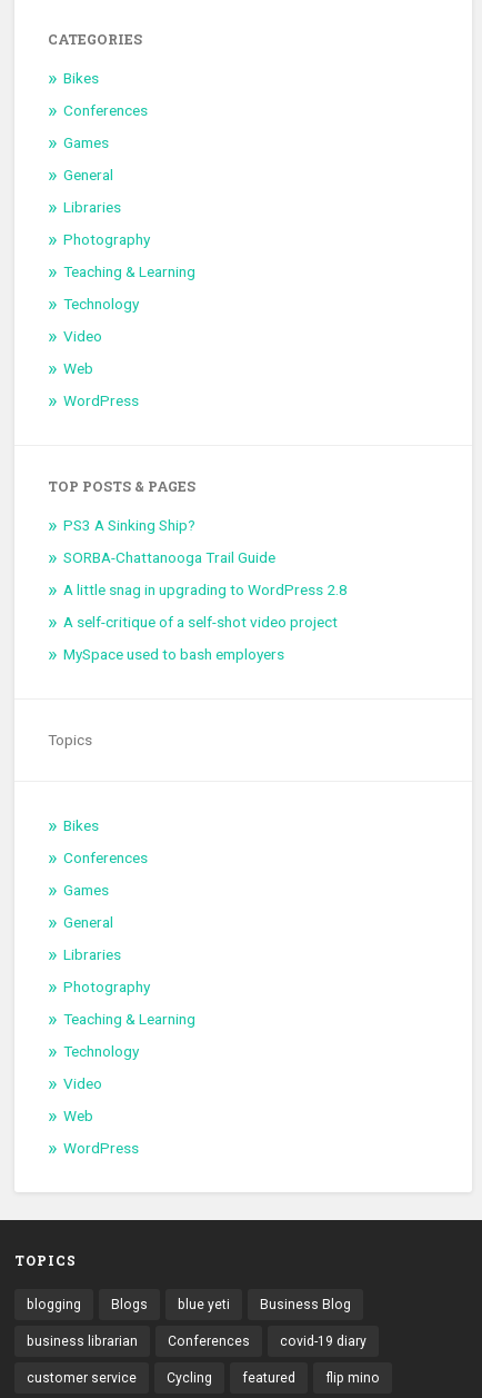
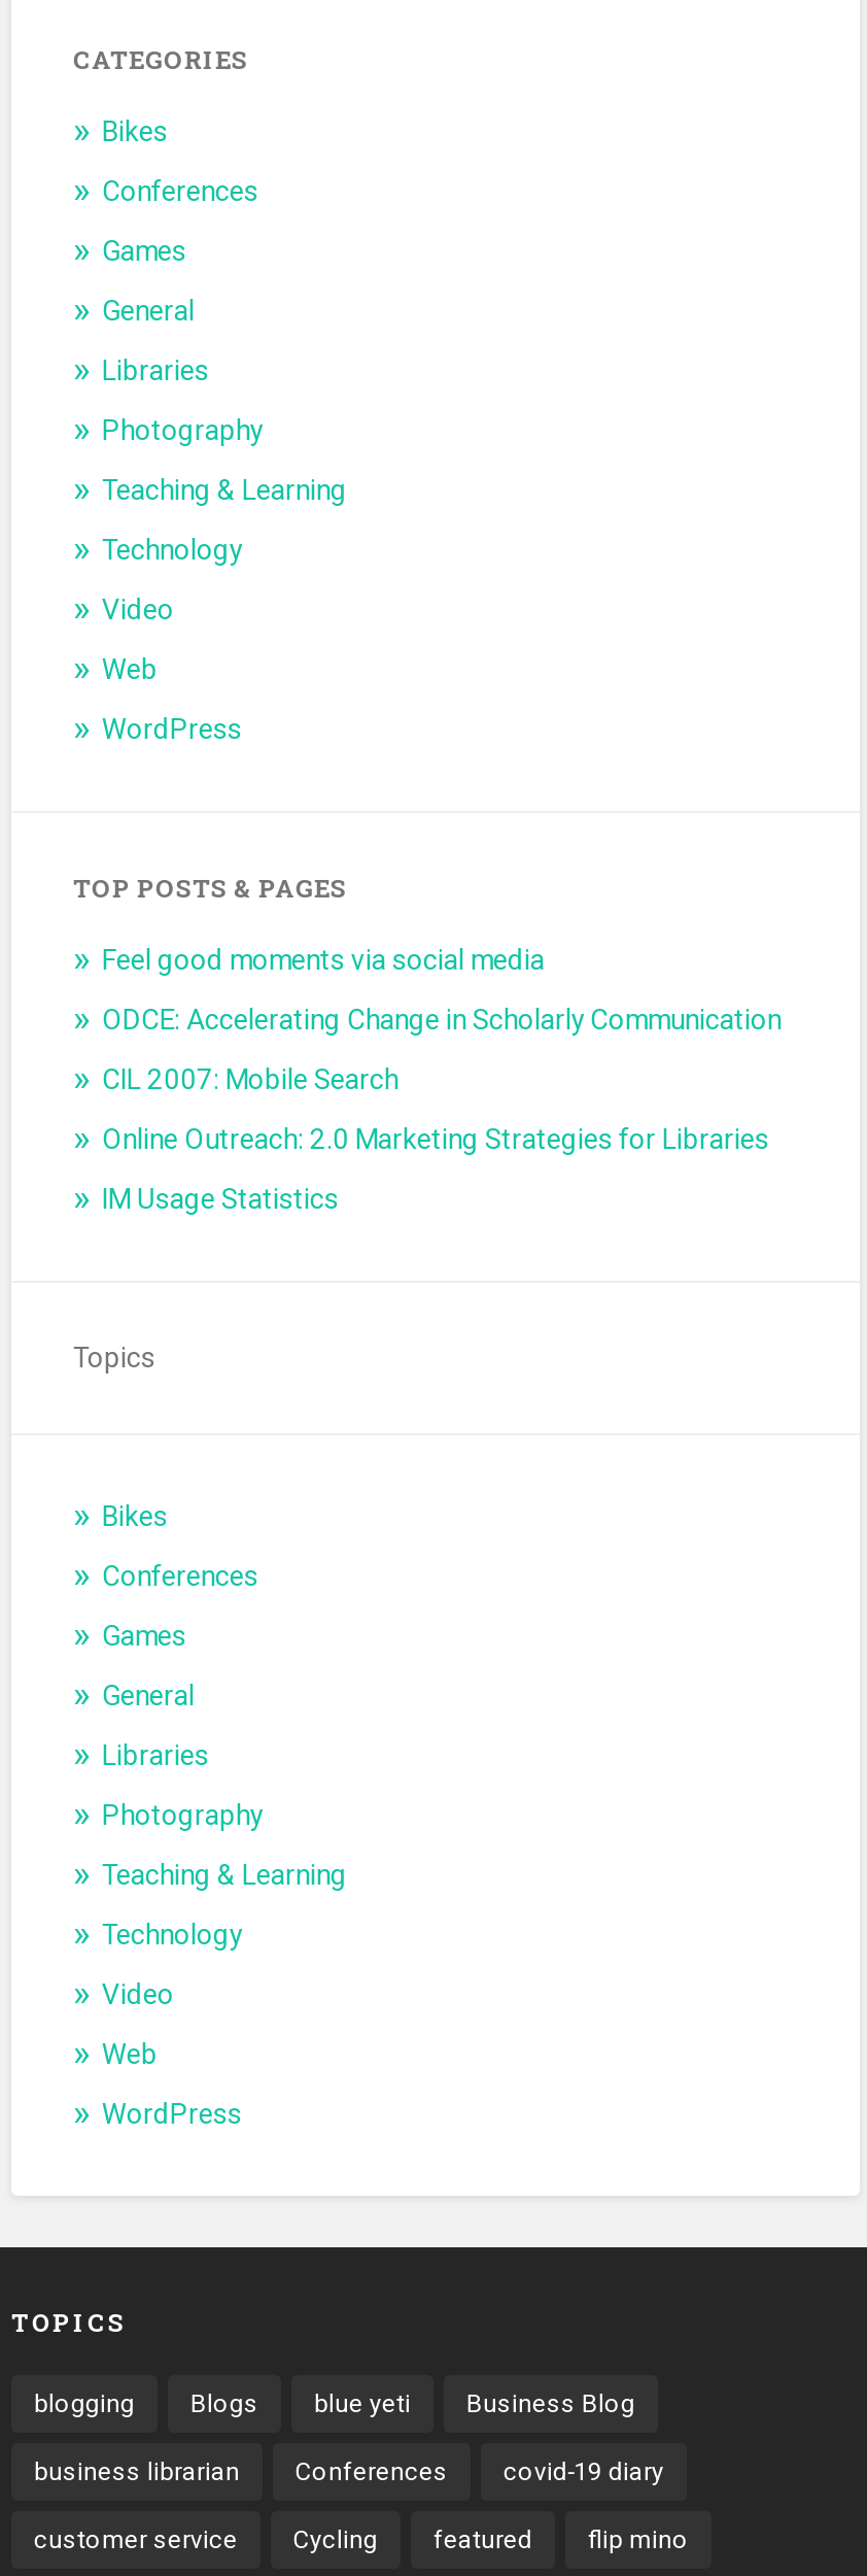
- PS3 A Sinking Ship?
+ Feel good moments via social media

- SORBA-Chattanooga Trail Guide
+ ODCE: Accelerating Change in Scholarly Communication

- A little snag in upgrading to WordPress 2.8
+ CIL 2007: Mobile Search

- A self-critique of a self-shot video project
+ Online Outreach: 2.0 Marketing Strategies for Libraries

- MySpace used to bash employers
+ IM Usage Statistics
